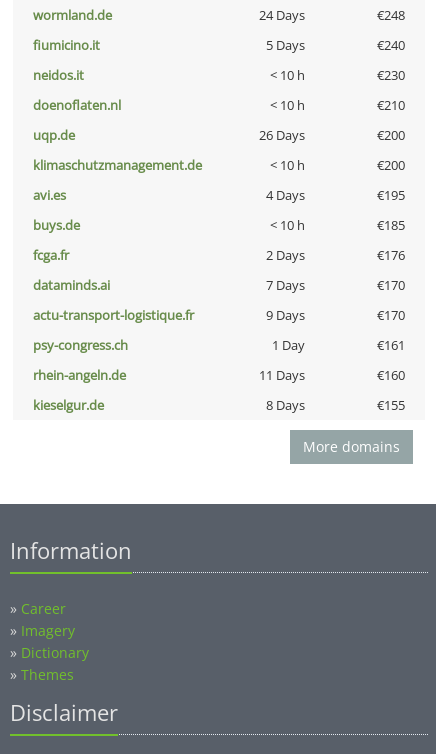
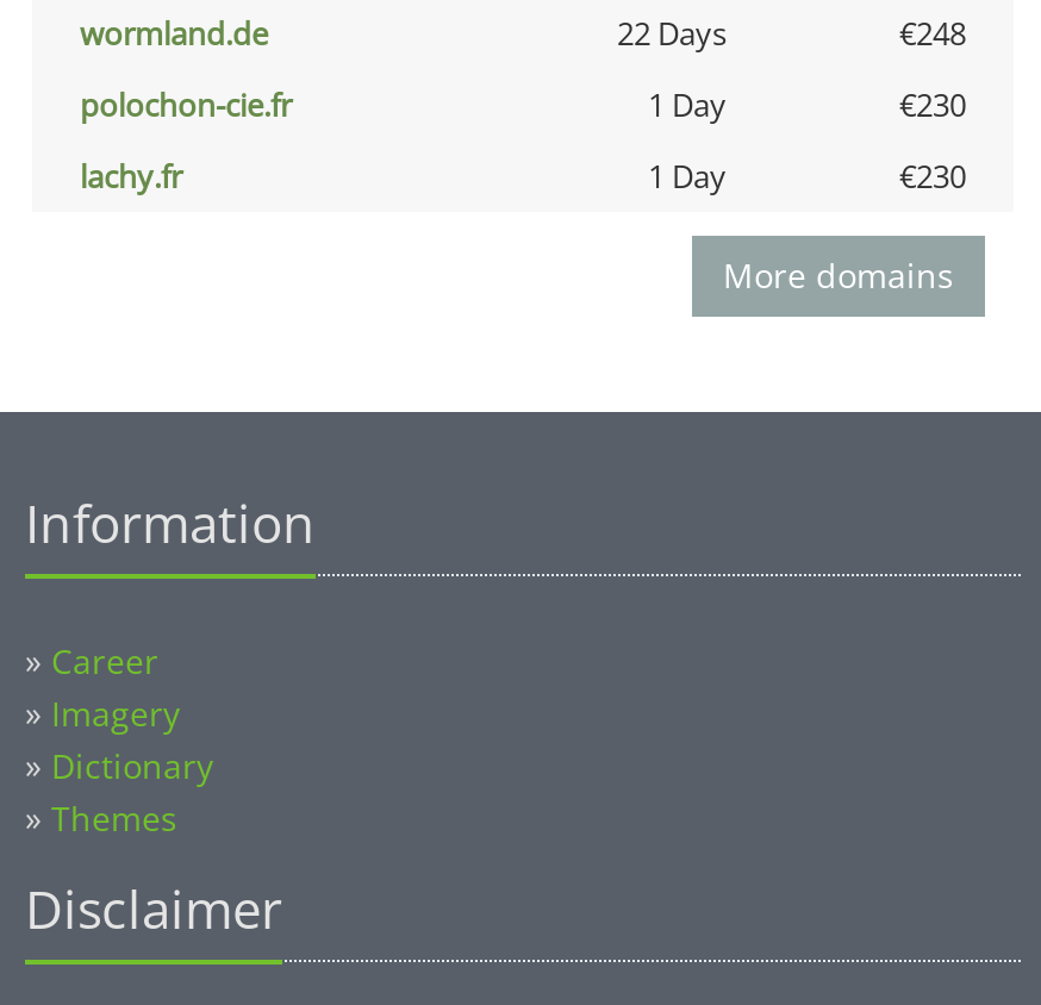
- 24 Days
+ 22 Days

- fiumicino.it
- 5 Days
- €240
- neidos.it
- < 10 h
+ polochon-cie.fr
+ 1 Day

- doenoflaten.nl
- < 10 h
- €210
- uqp.de
- 26 Days
- €200
- klimaschutzmanagement.de
- < 10 h
- €200
- avi.es
- 4 Days
- €195
- buys.de
- < 10 h
- €185
- fcga.fr
- 2 Days
- €176
- dataminds.ai
- 7 Days
- €170
- actu-transport-logistique.fr
- 9 Days
- €170
- psy-congress.ch
+ lachy.fr

- €161
- rhein-angeln.de
- 11 Days
- €160
- kieselgur.de
- 8 Days
- €155
+ €230
